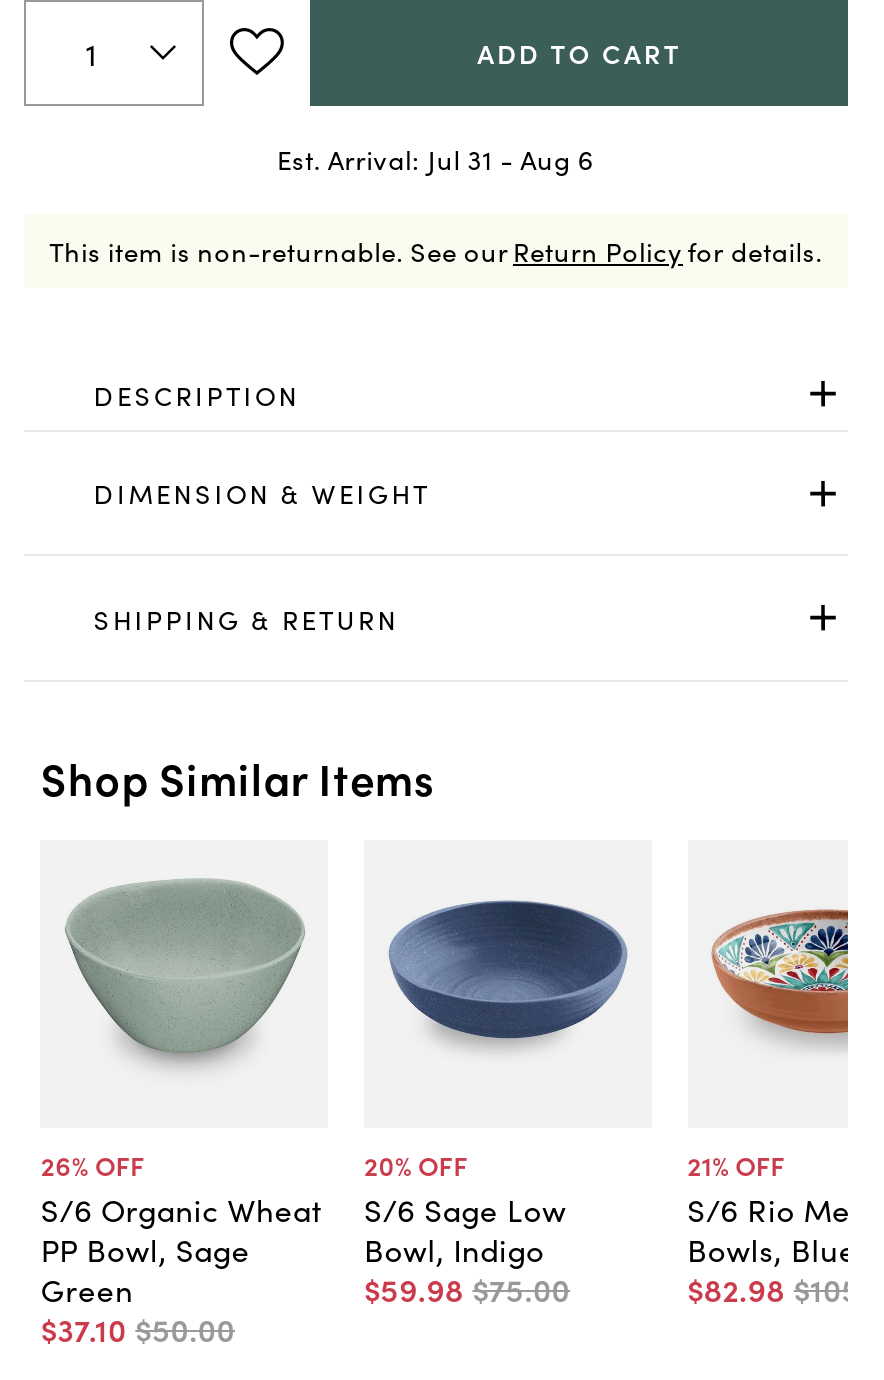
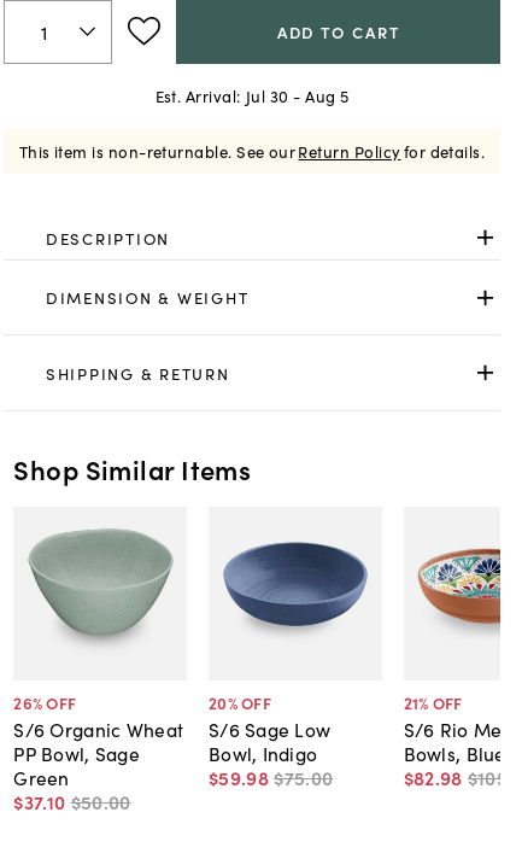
- Est. Arrival: Jul 31 - Aug 6
+ Est. Arrival: Jul 30 - Aug 5
